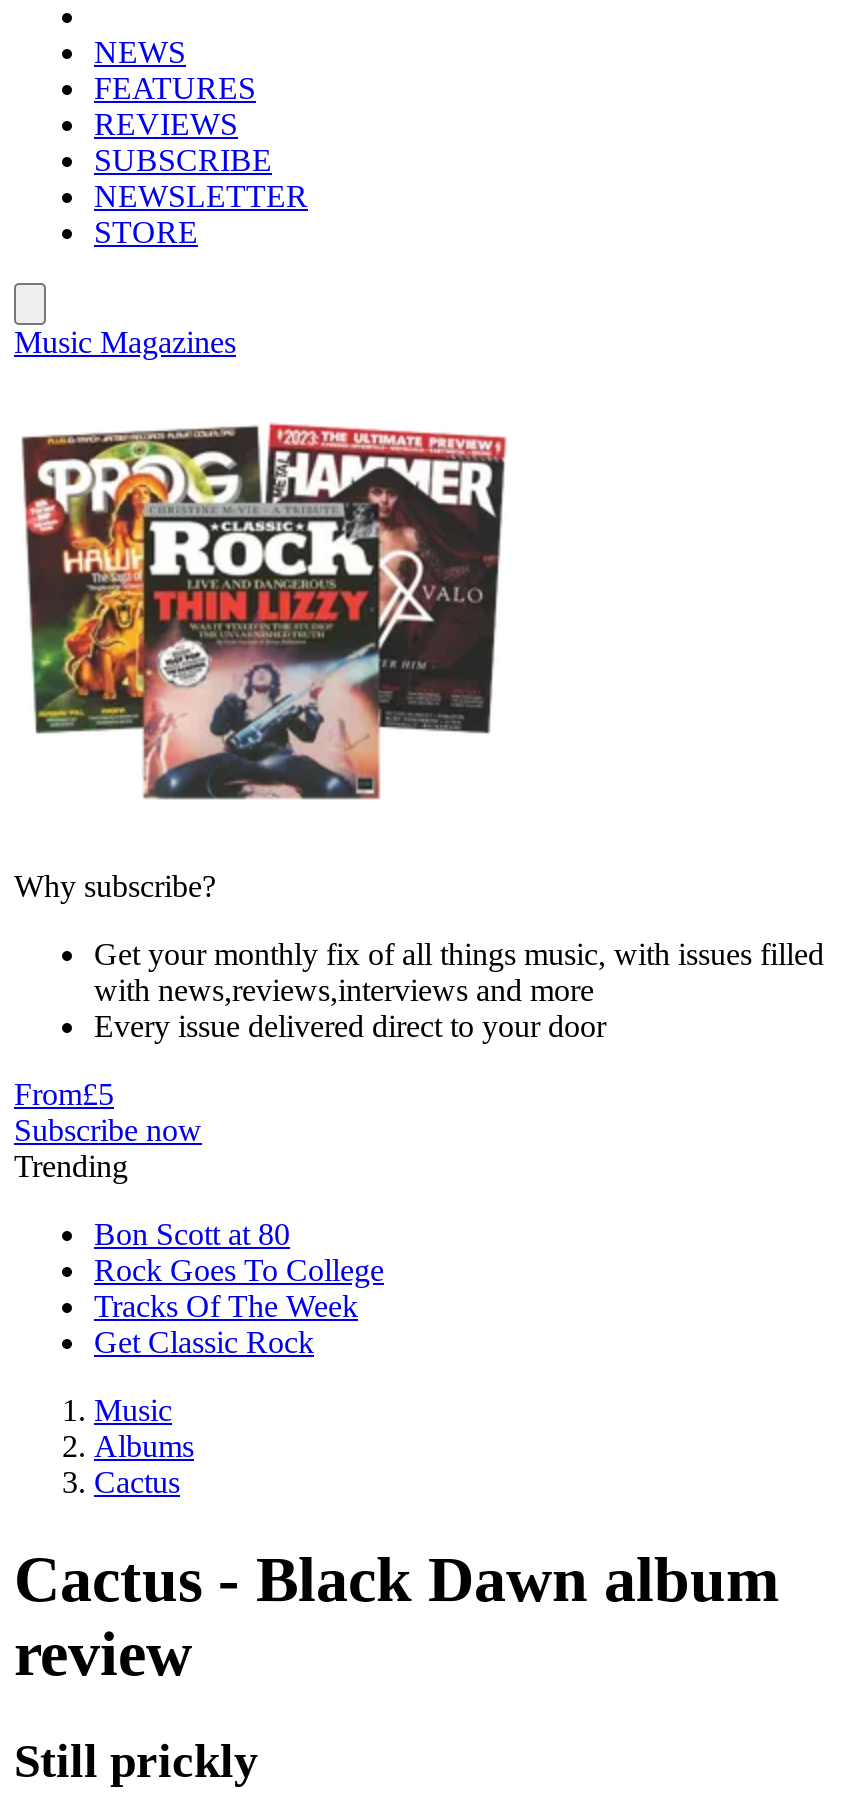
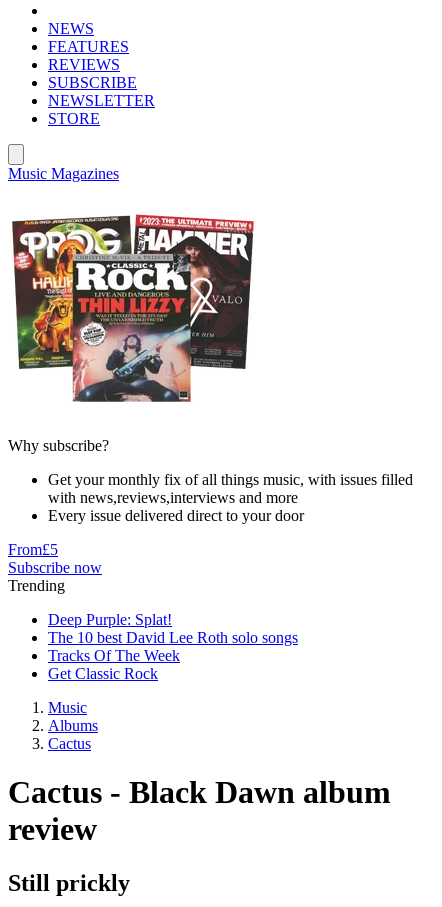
- Bon Scott at 80
- Rock Goes To College
+ Deep Purple: Splat!
+ The 10 best David Lee Roth solo songs
